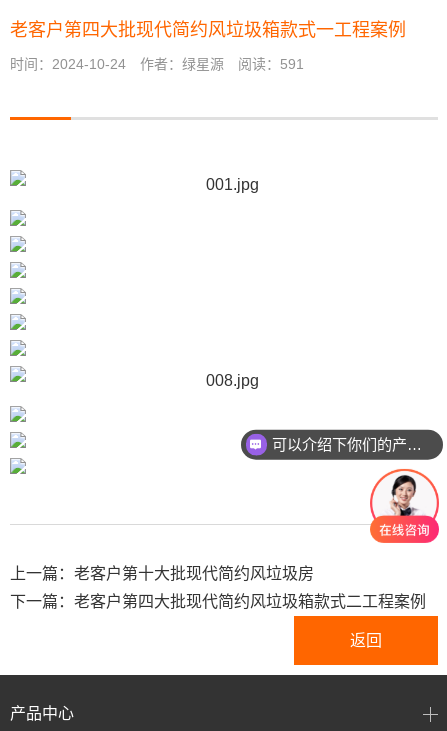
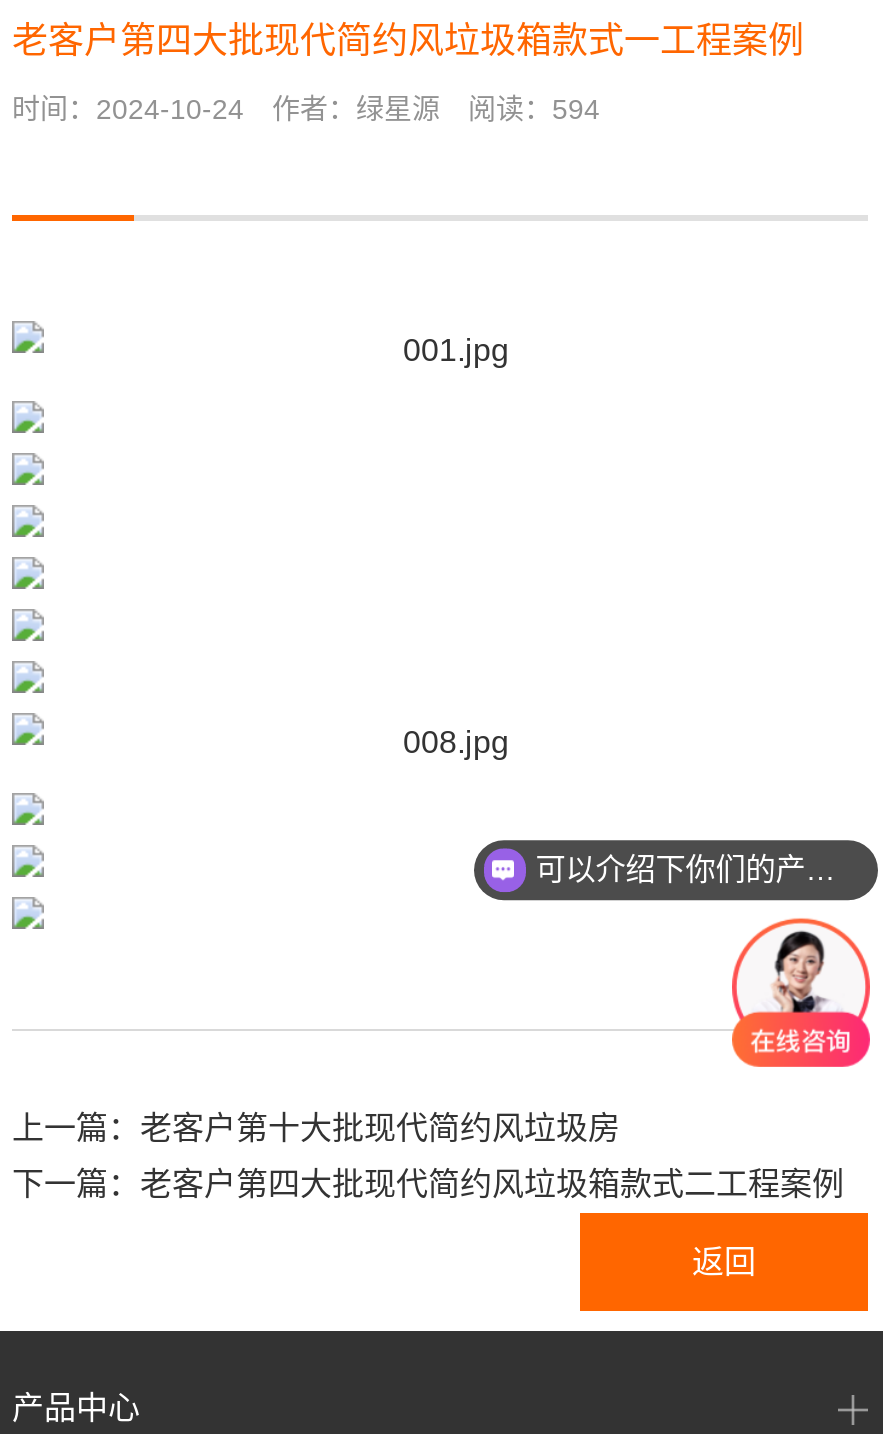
- 时间：2024-10-24 作者：绿星源 阅读：591
+ 时间：2024-10-24 作者：绿星源 阅读：594
